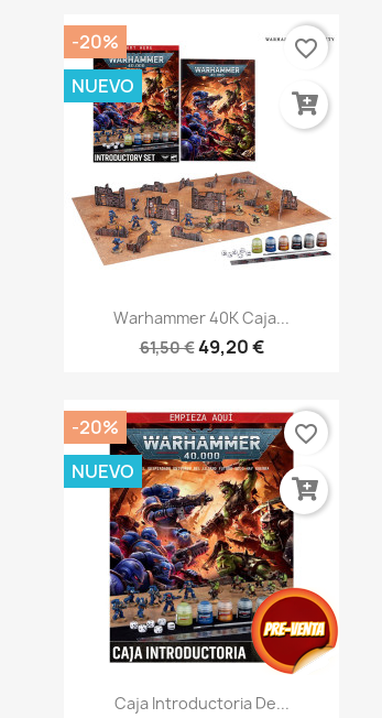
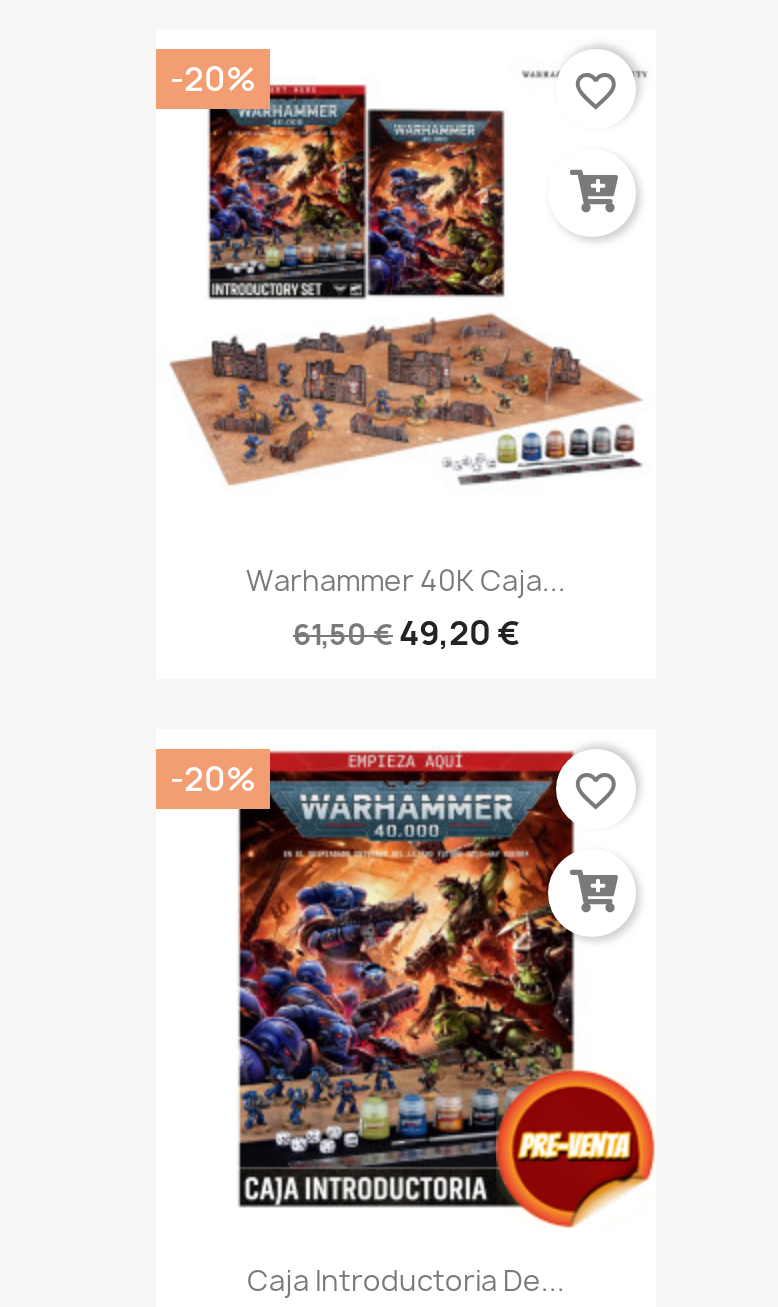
- NUEVO

- NUEVO
